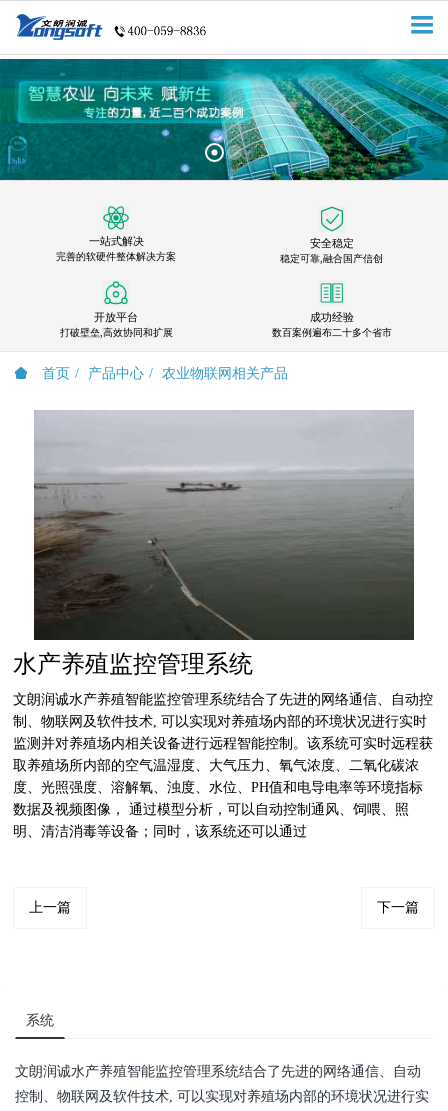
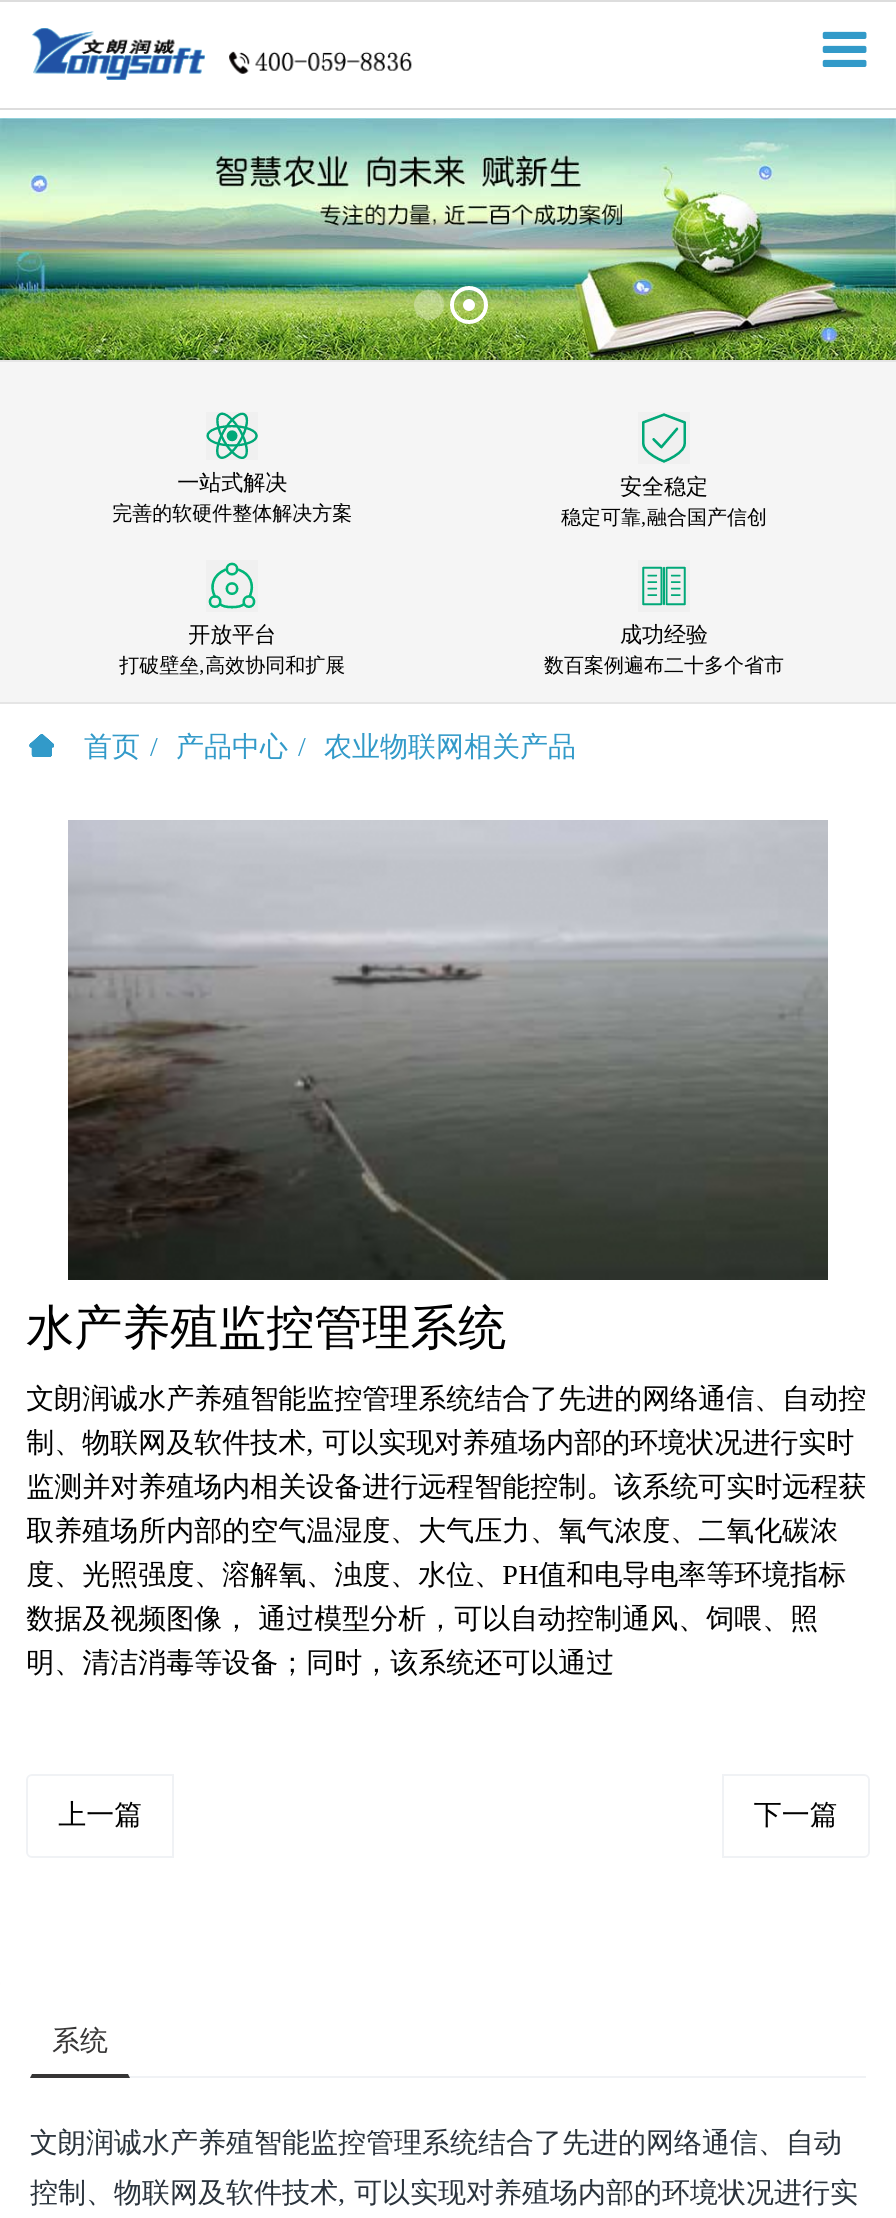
- [image]
+ [image]
